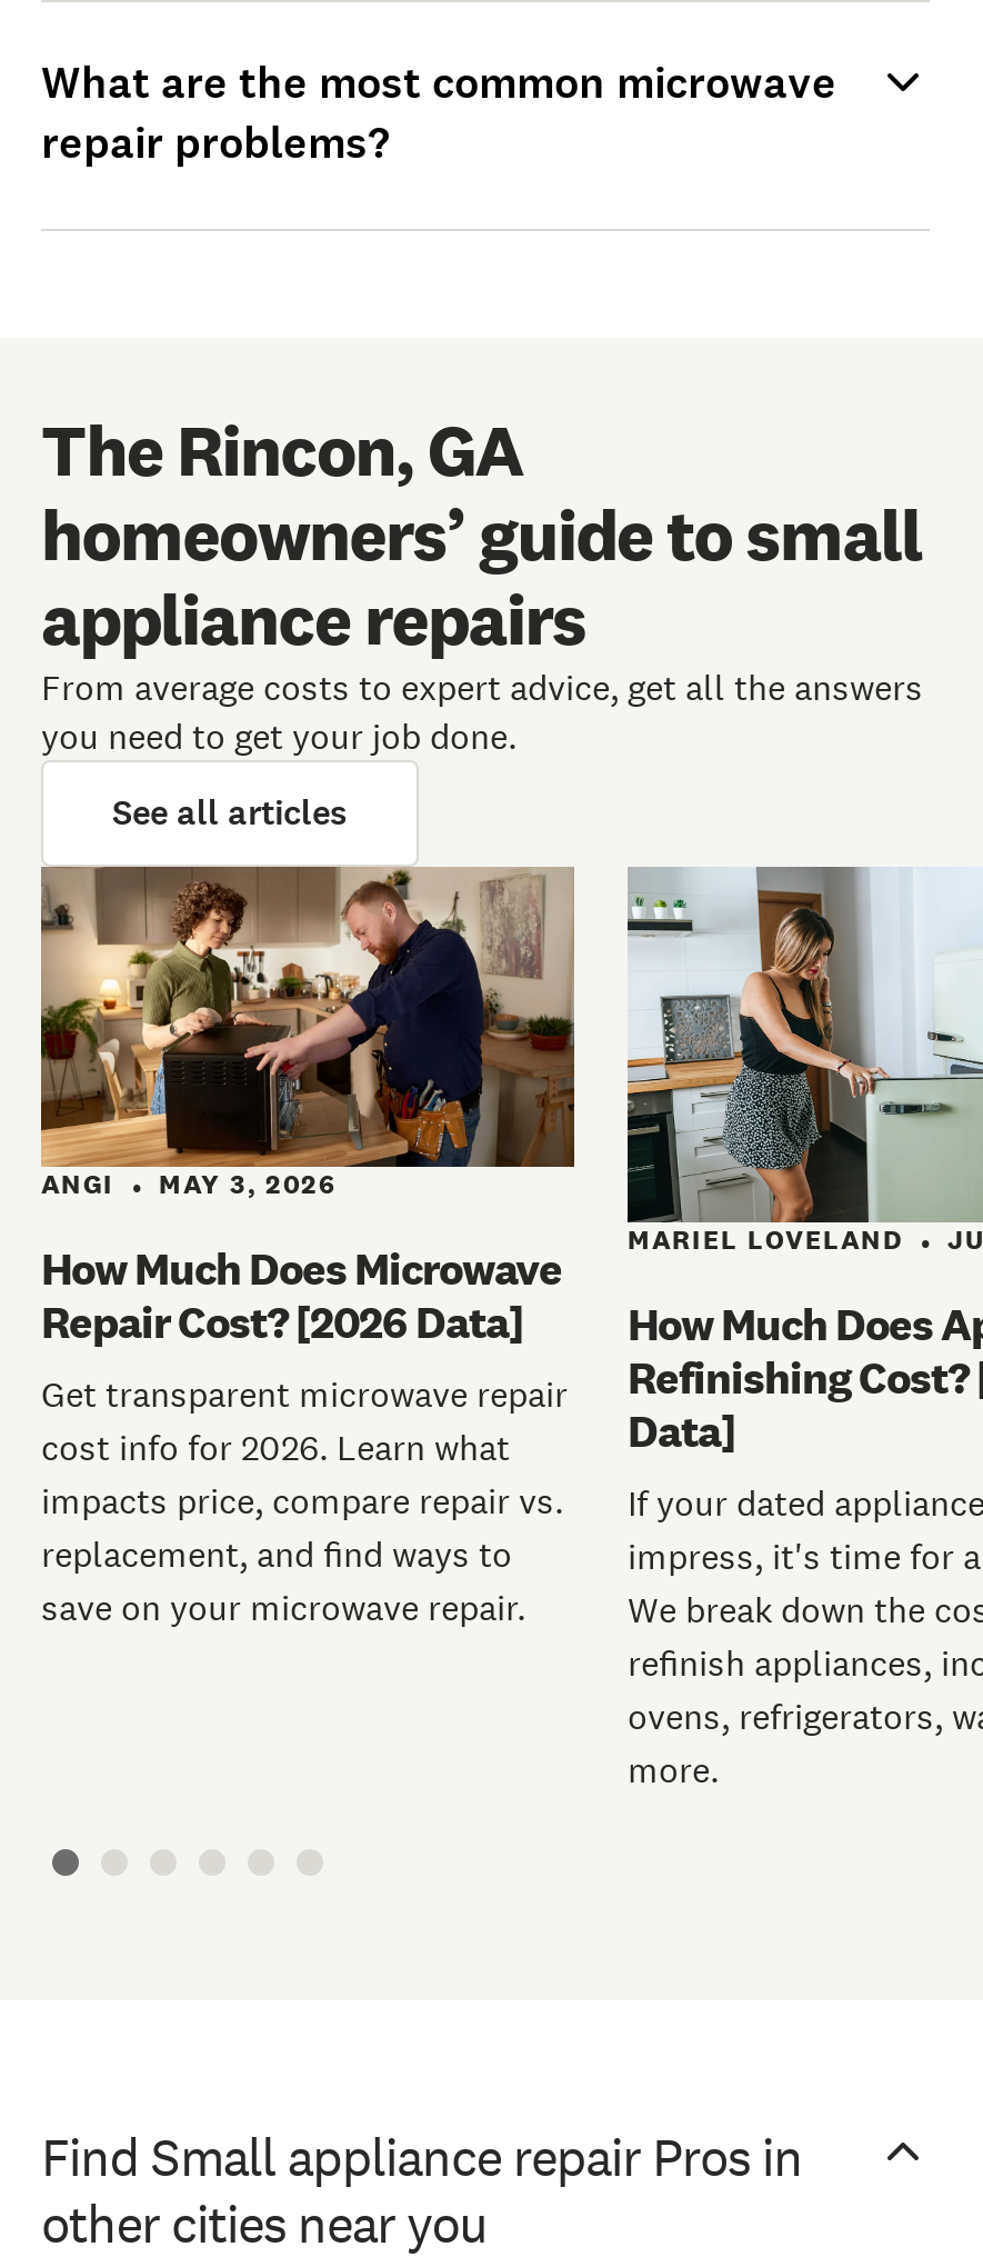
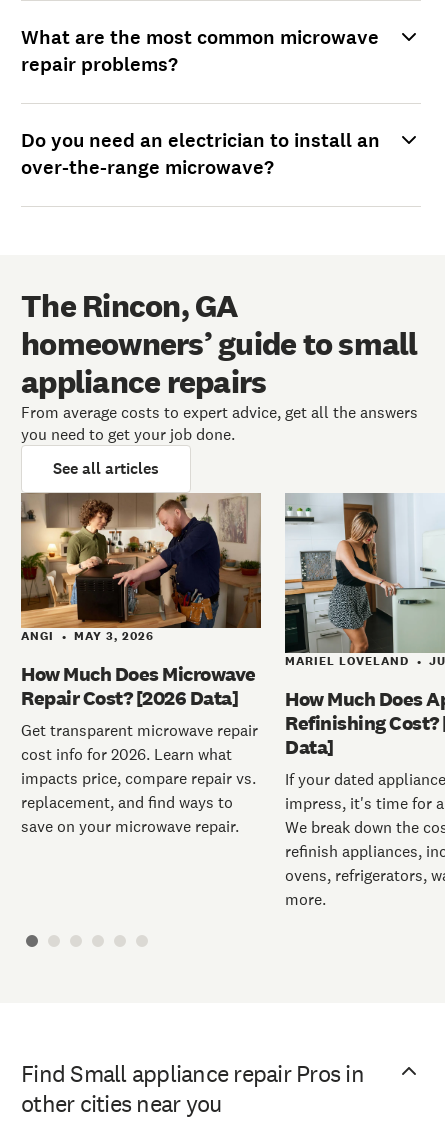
+ Do you need an electrician to install an
+ over-the-range microwave?
